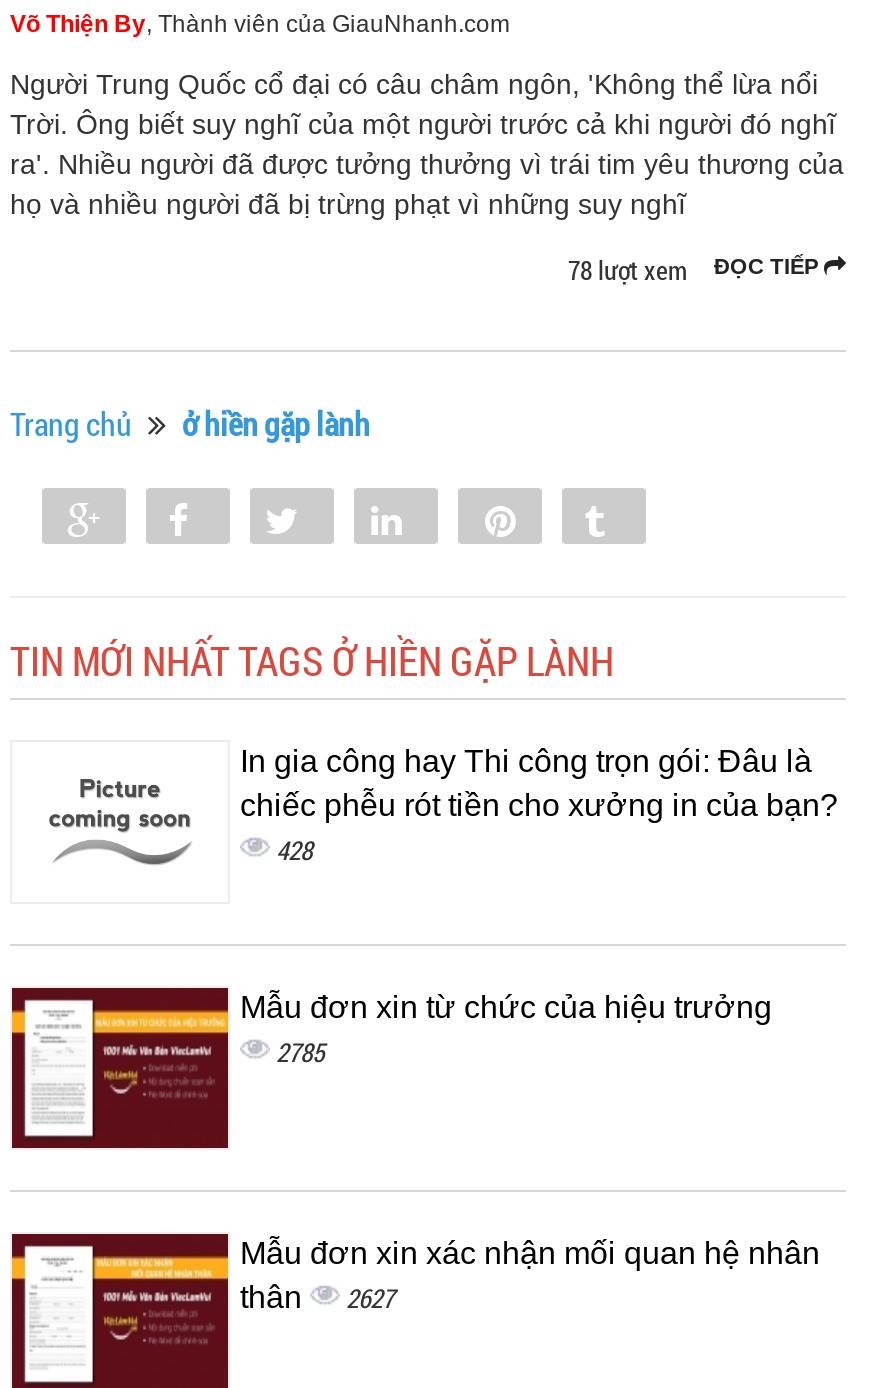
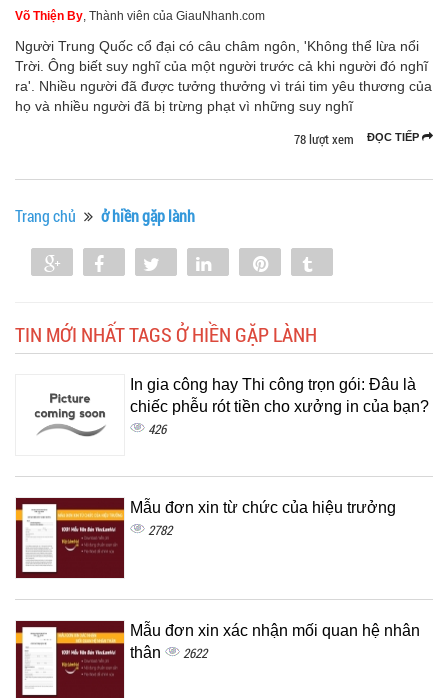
- 428
+ 426

- 2785
+ 2782

- thân 2627
+ thân 2622
